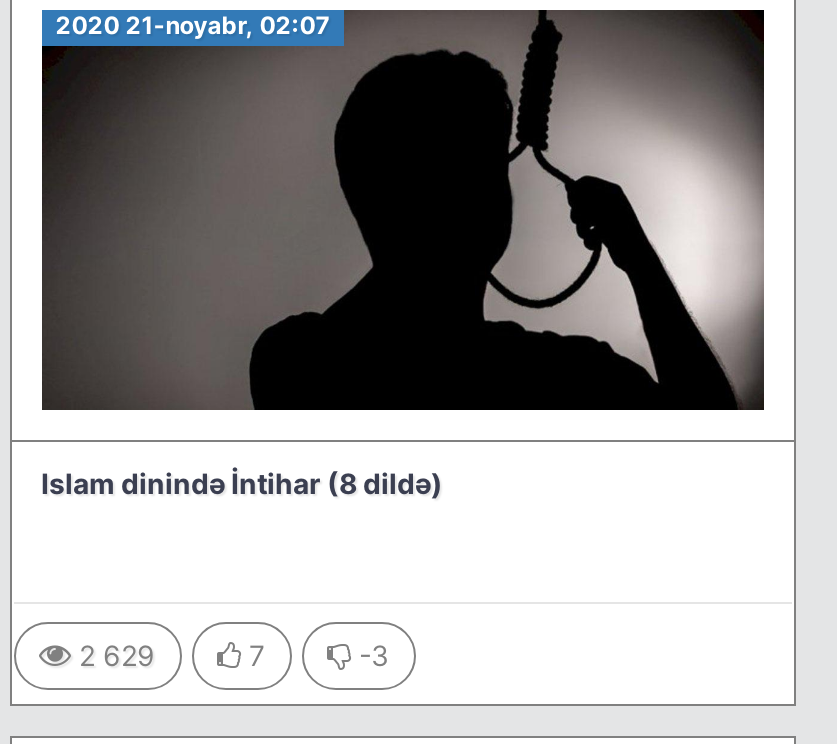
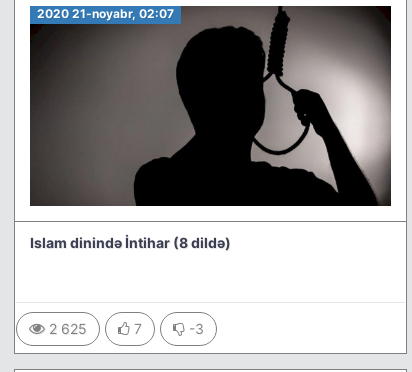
- 2 629
+ 2 625
